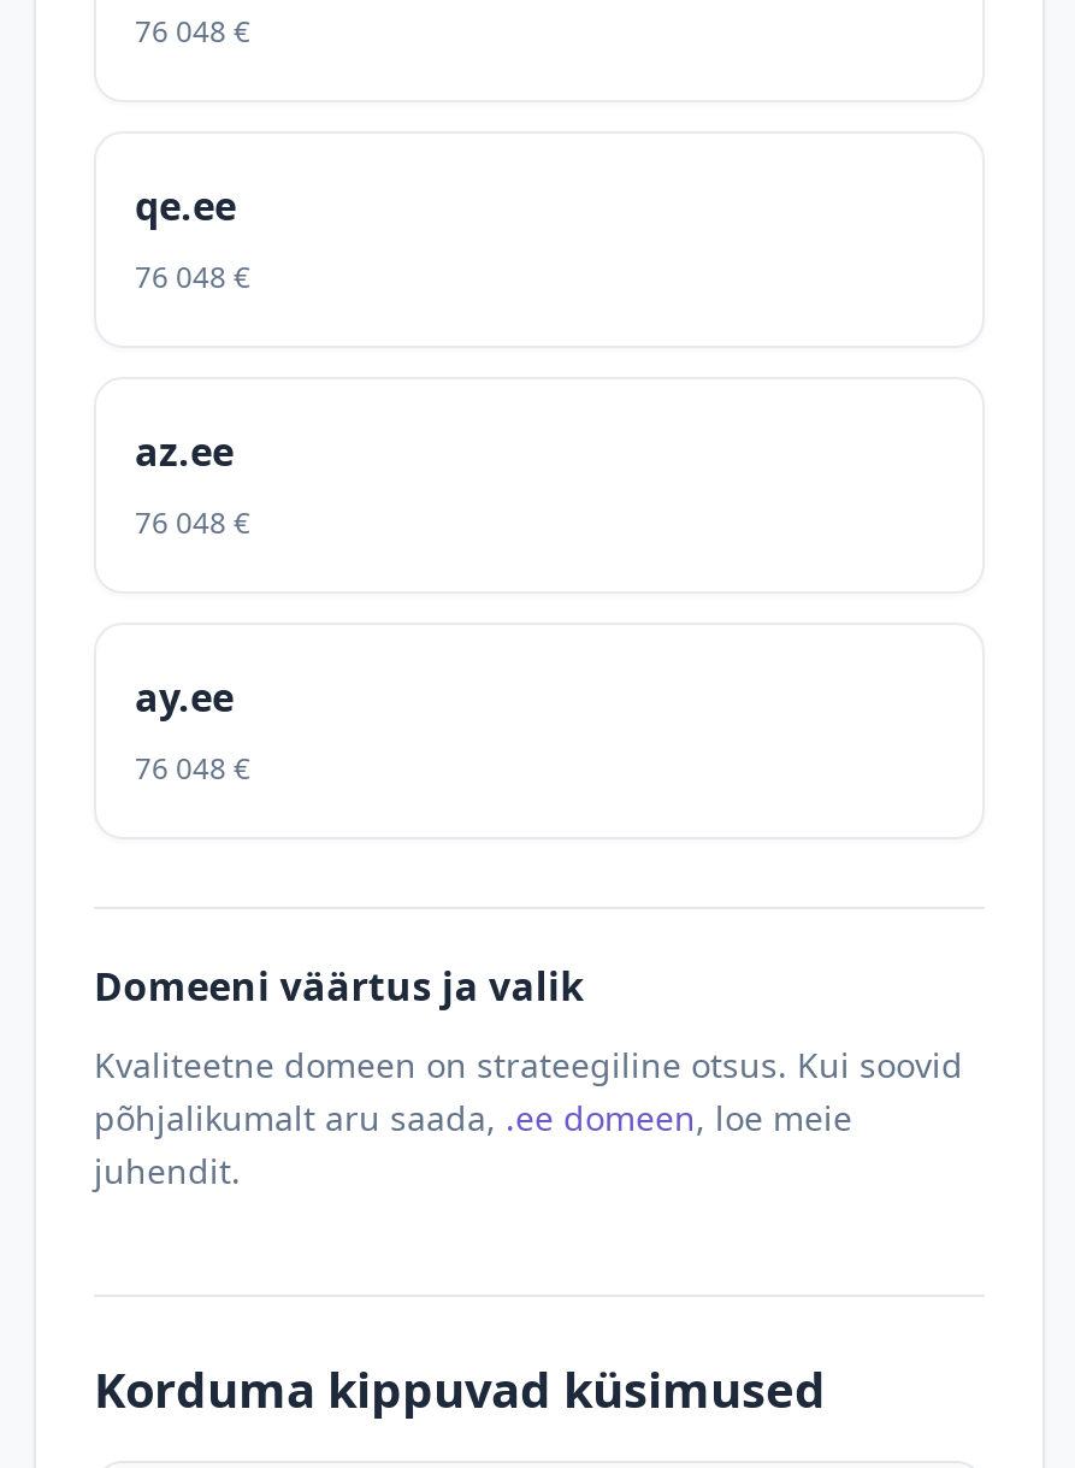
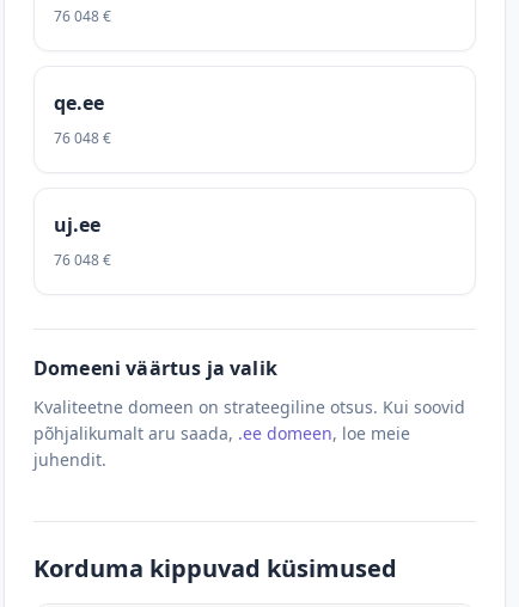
- az.ee
- 76 048 €
- ay.ee
+ uj.ee
